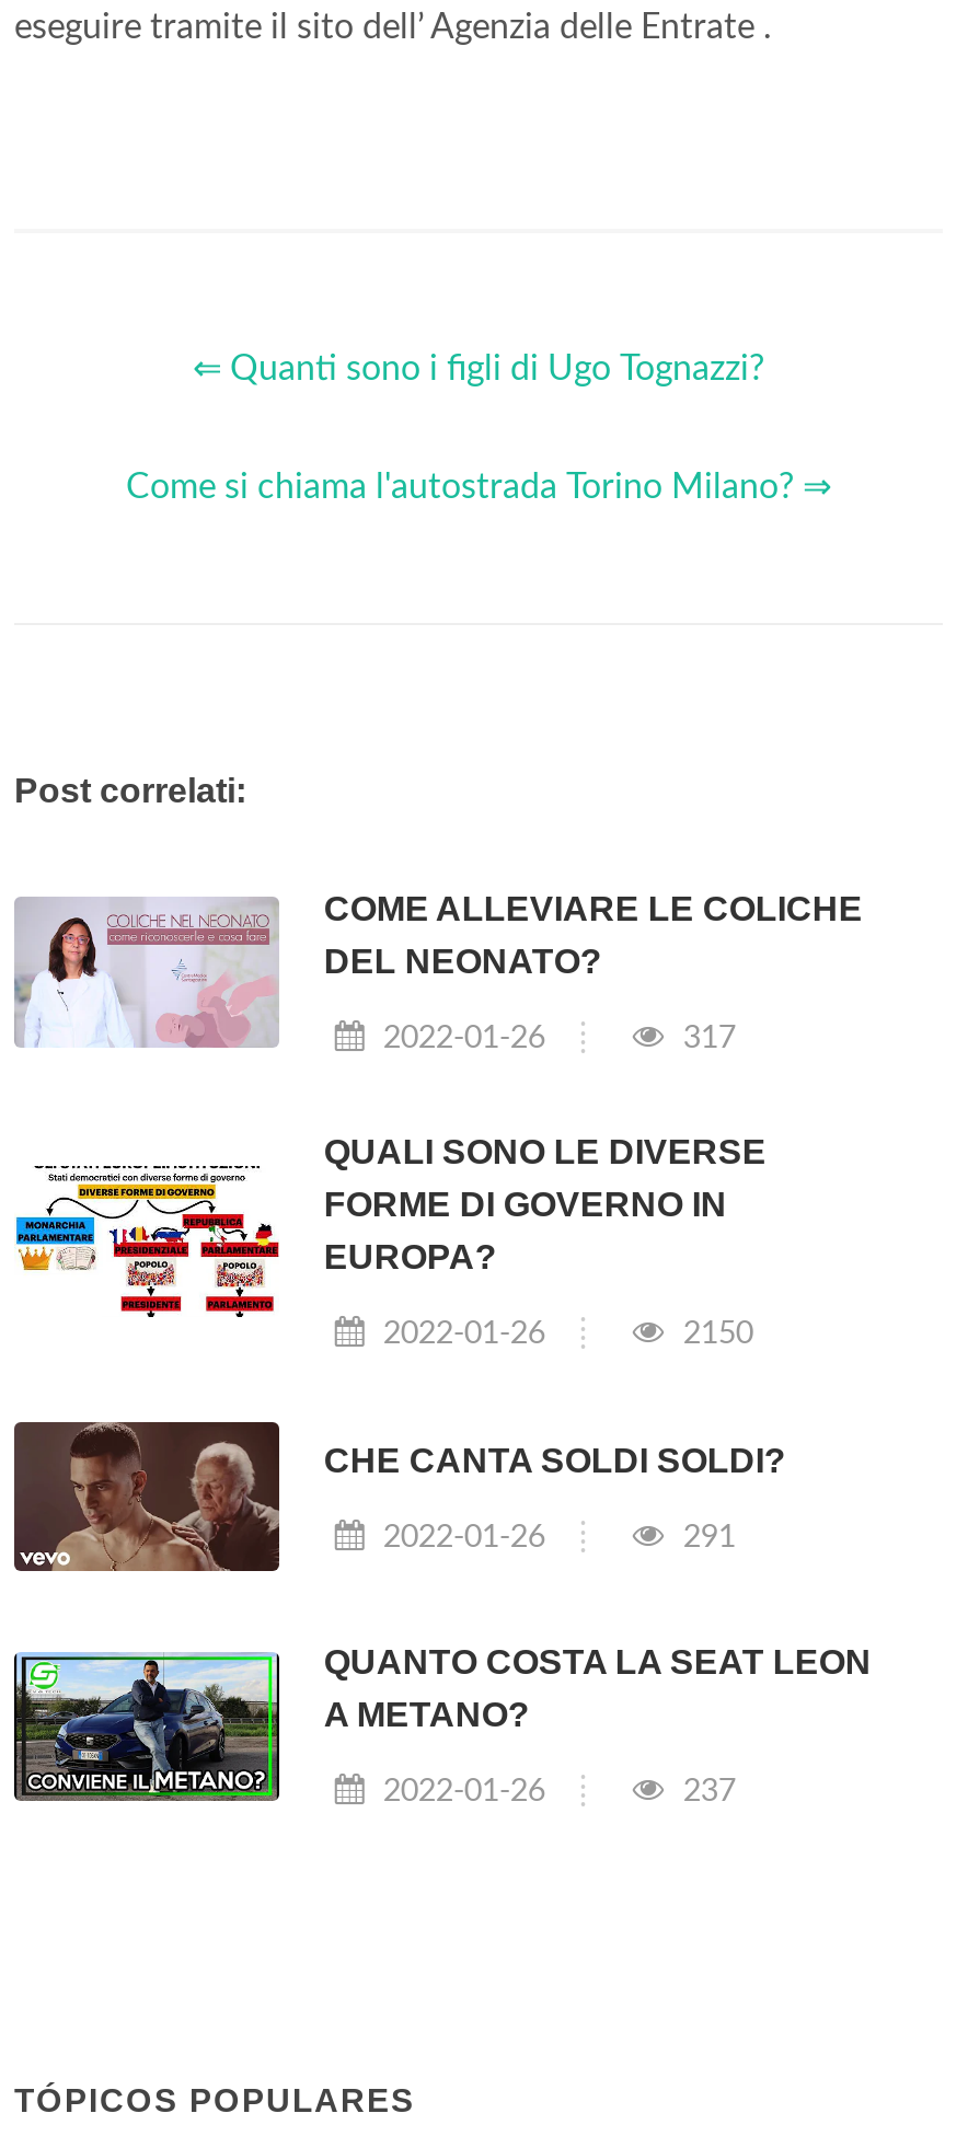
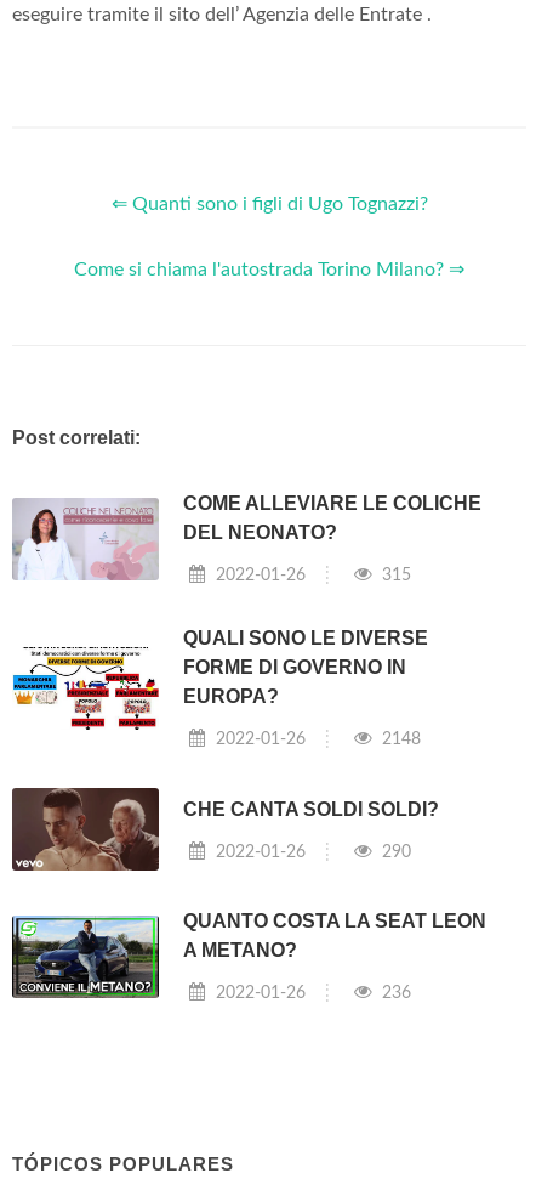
- 317
+ 315

- 2150
+ 2148

- 291
+ 290

- 237
+ 236
